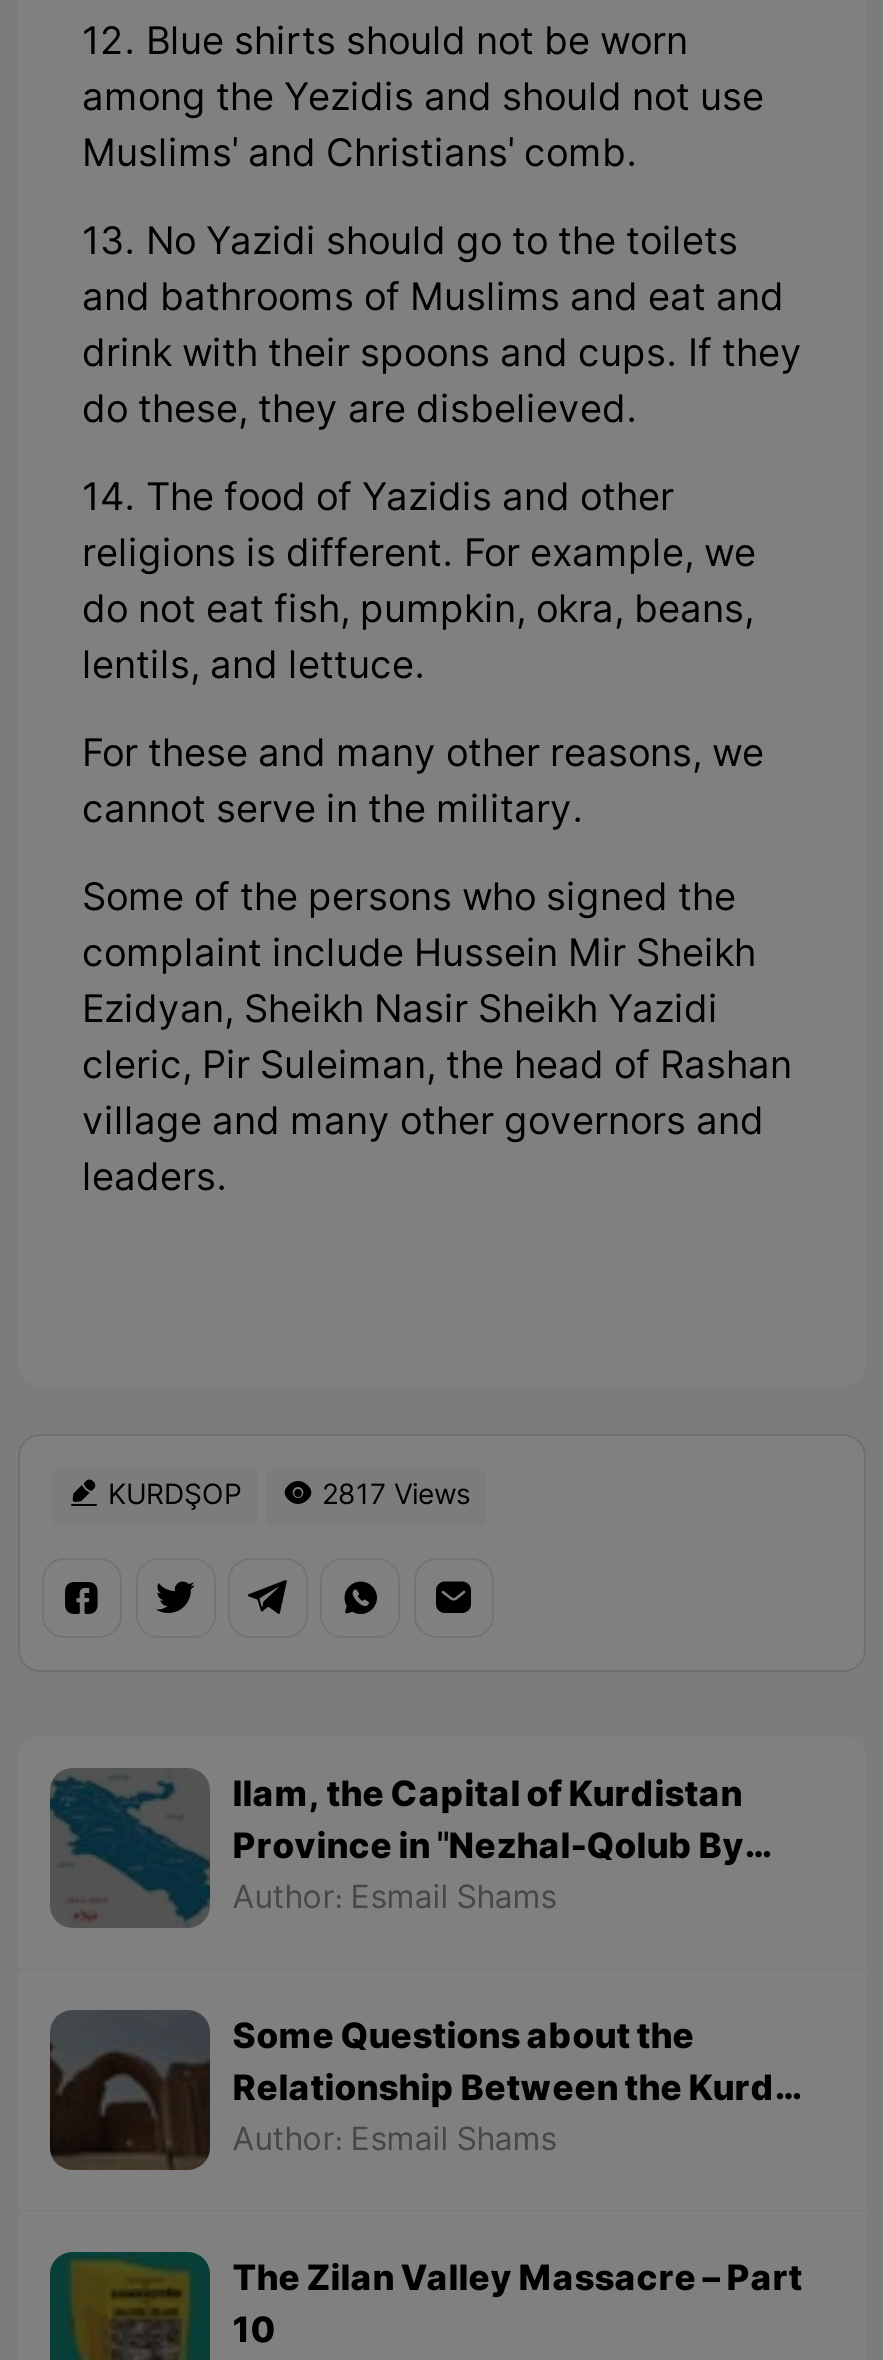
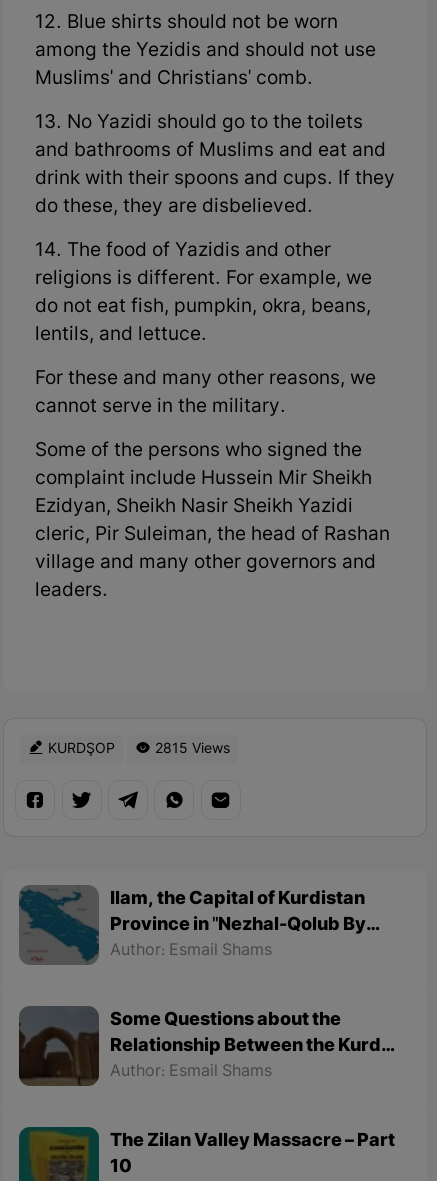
- KURDŞOP 2817 Views
+ KURDŞOP 2815 Views
